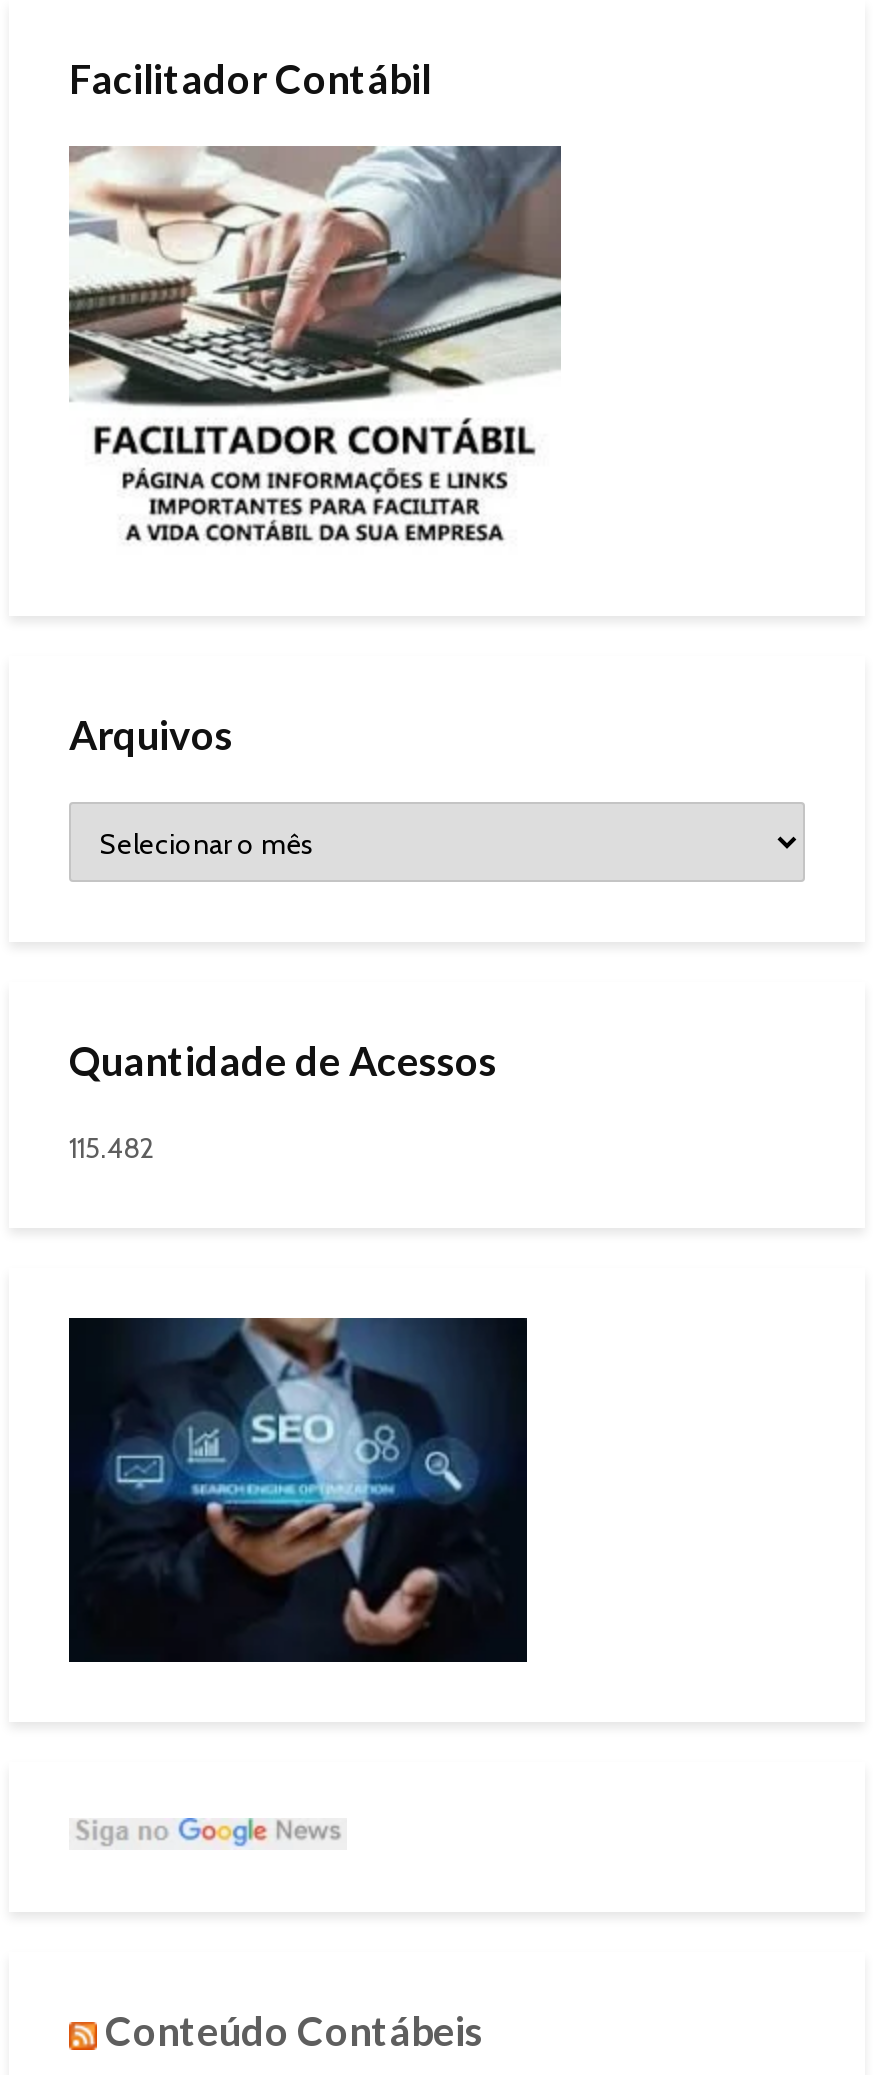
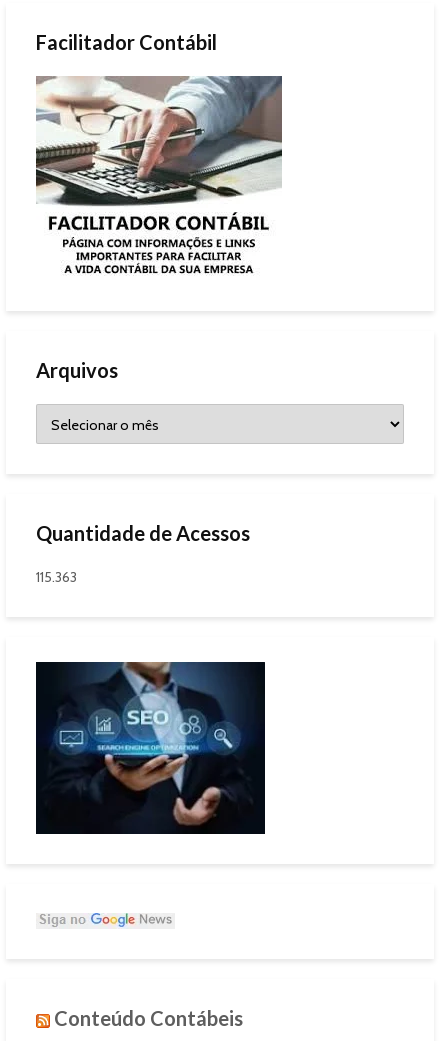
- 115.482
+ 115.363
